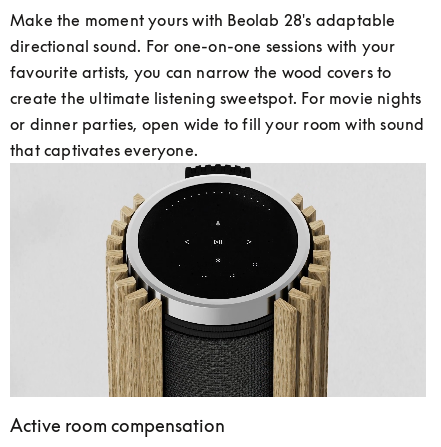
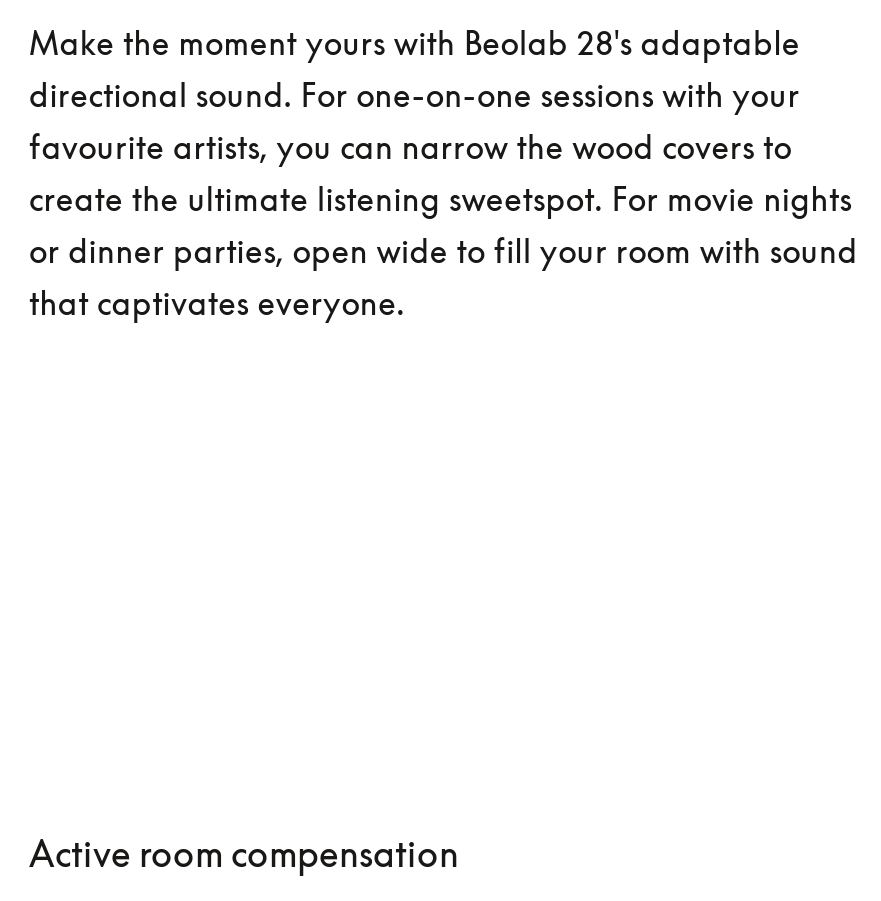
- [image]
